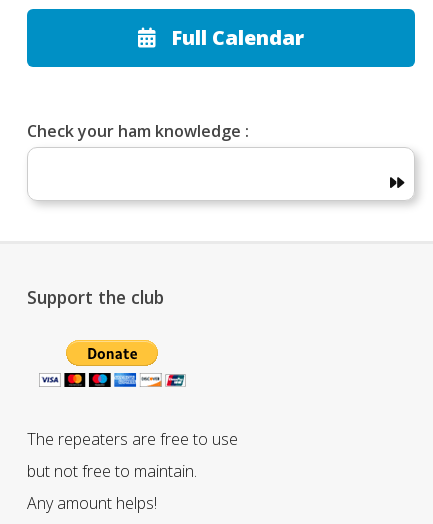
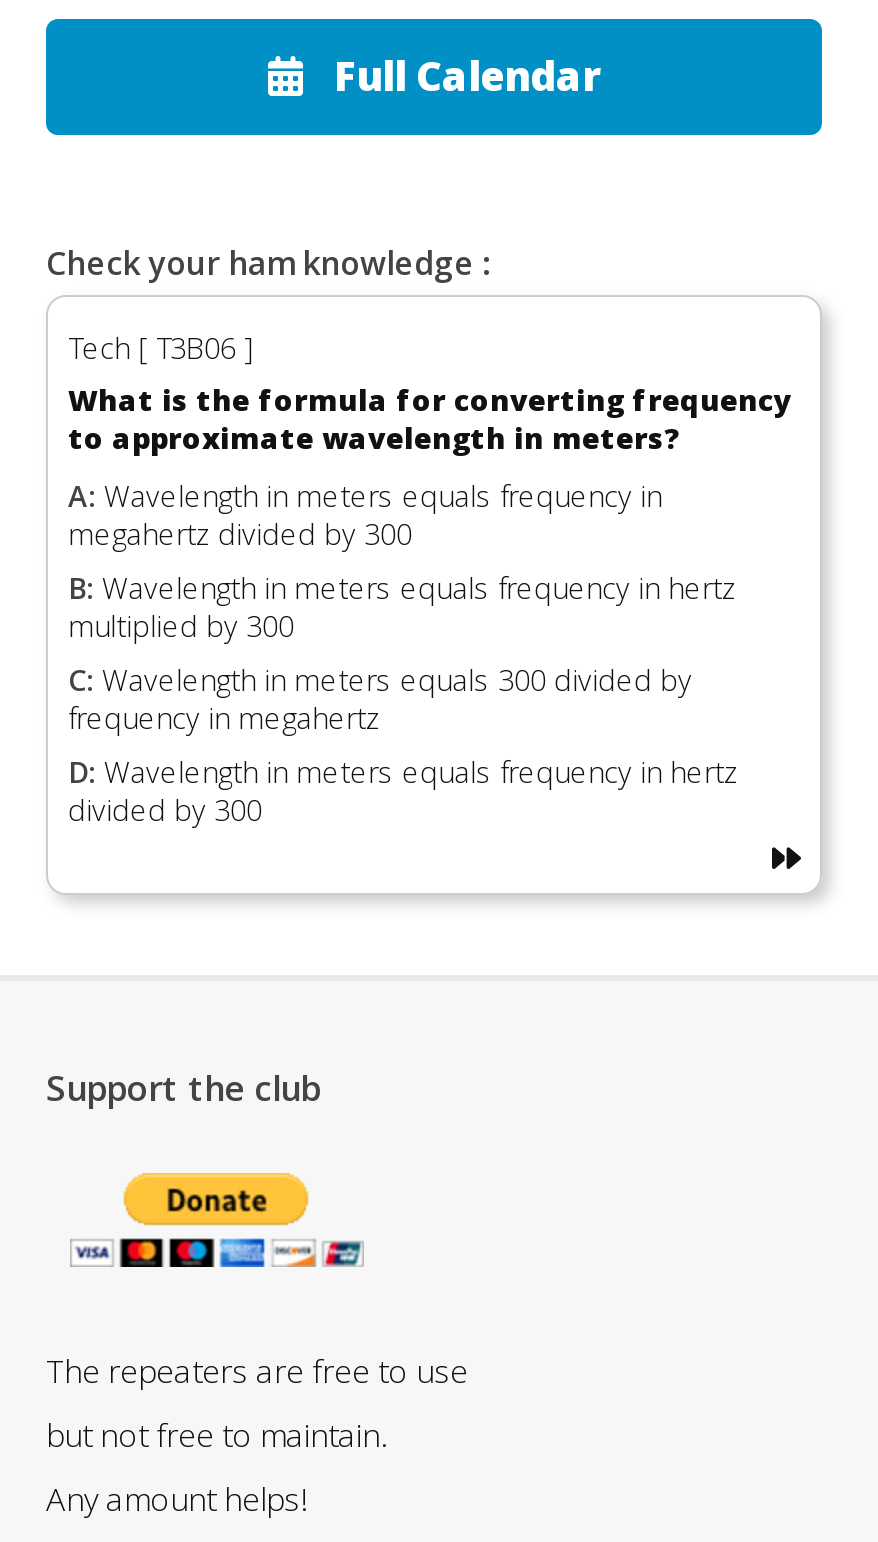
+ Tech [ T3B06 ]
+ What is the formula for converting frequency
+ to approximate wavelength in meters?
+ A: Wavelength in meters equals frequency in
+ megahertz divided by 300
+ B: Wavelength in meters equals frequency in hertz
+ multiplied by 300
+ C: Wavelength in meters equals 300 divided by
+ frequency in megahertz
+ D: Wavelength in meters equals frequency in hertz
+ divided by 300
